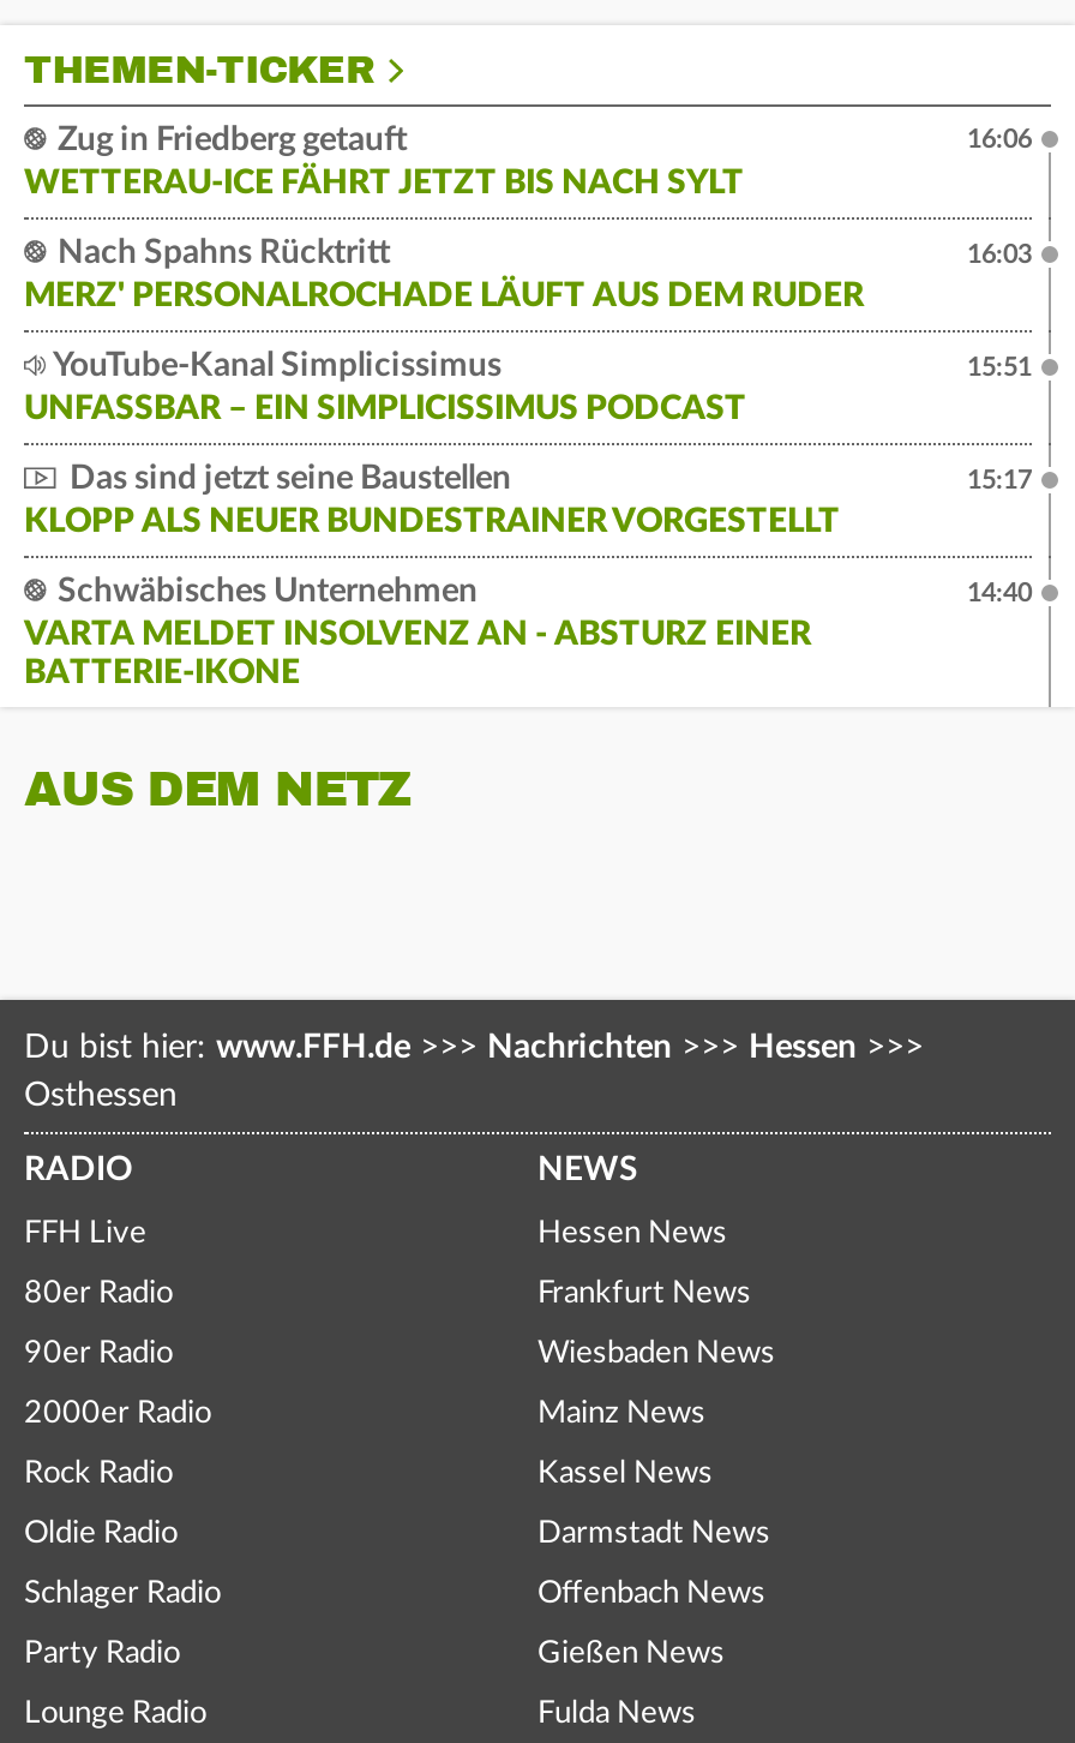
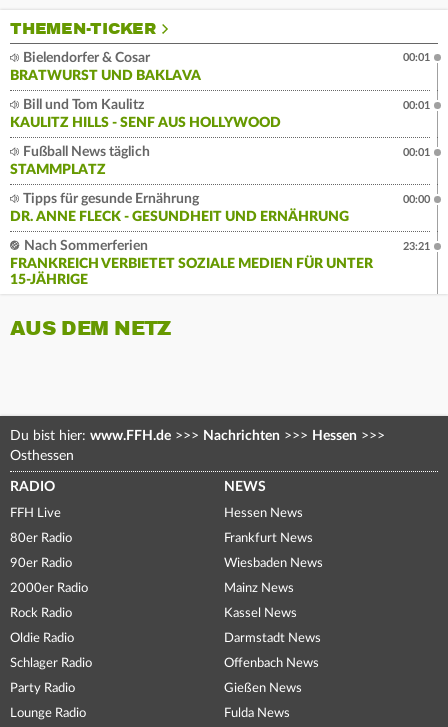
- Zug in Friedberg getauft
- WETTERAU-ICE FÄHRT JETZT BIS NACH SYLT
+ Bielendorfer & Cosar
+ BRATWURST UND BAKLAVA

- 16:06
+ 00:01

- Nach Spahns Rücktritt
- MERZ' PERSONALROCHADE LÄUFT AUS DEM RUDER
+ Bill und Tom Kaulitz
+ KAULITZ HILLS - SENF AUS HOLLYWOOD

- 16:03
+ 00:01

- YouTube-Kanal Simplicissimus
- UNFASSBAR – EIN SIMPLICISSIMUS PODCAST
+ Fußball News täglich
+ STAMMPLATZ

- 15:51
+ 00:01

- Das sind jetzt seine Baustellen
- KLOPP ALS NEUER BUNDESTRAINER VORGESTELLT
+ Tipps für gesunde Ernährung
+ DR. ANNE FLECK - GESUNDHEIT UND ERNÄHRUNG

- 15:17
+ 00:00

- Schwäbisches Unternehmen
- VARTA MELDET INSOLVENZ AN - ABSTURZ EINER
- BATTERIE-IKONE
+ Nach Sommerferien
+ FRANKREICH VERBIETET SOZIALE MEDIEN FÜR UNTER
+ 15-JÄHRIGE

- 14:40
+ 23:21
